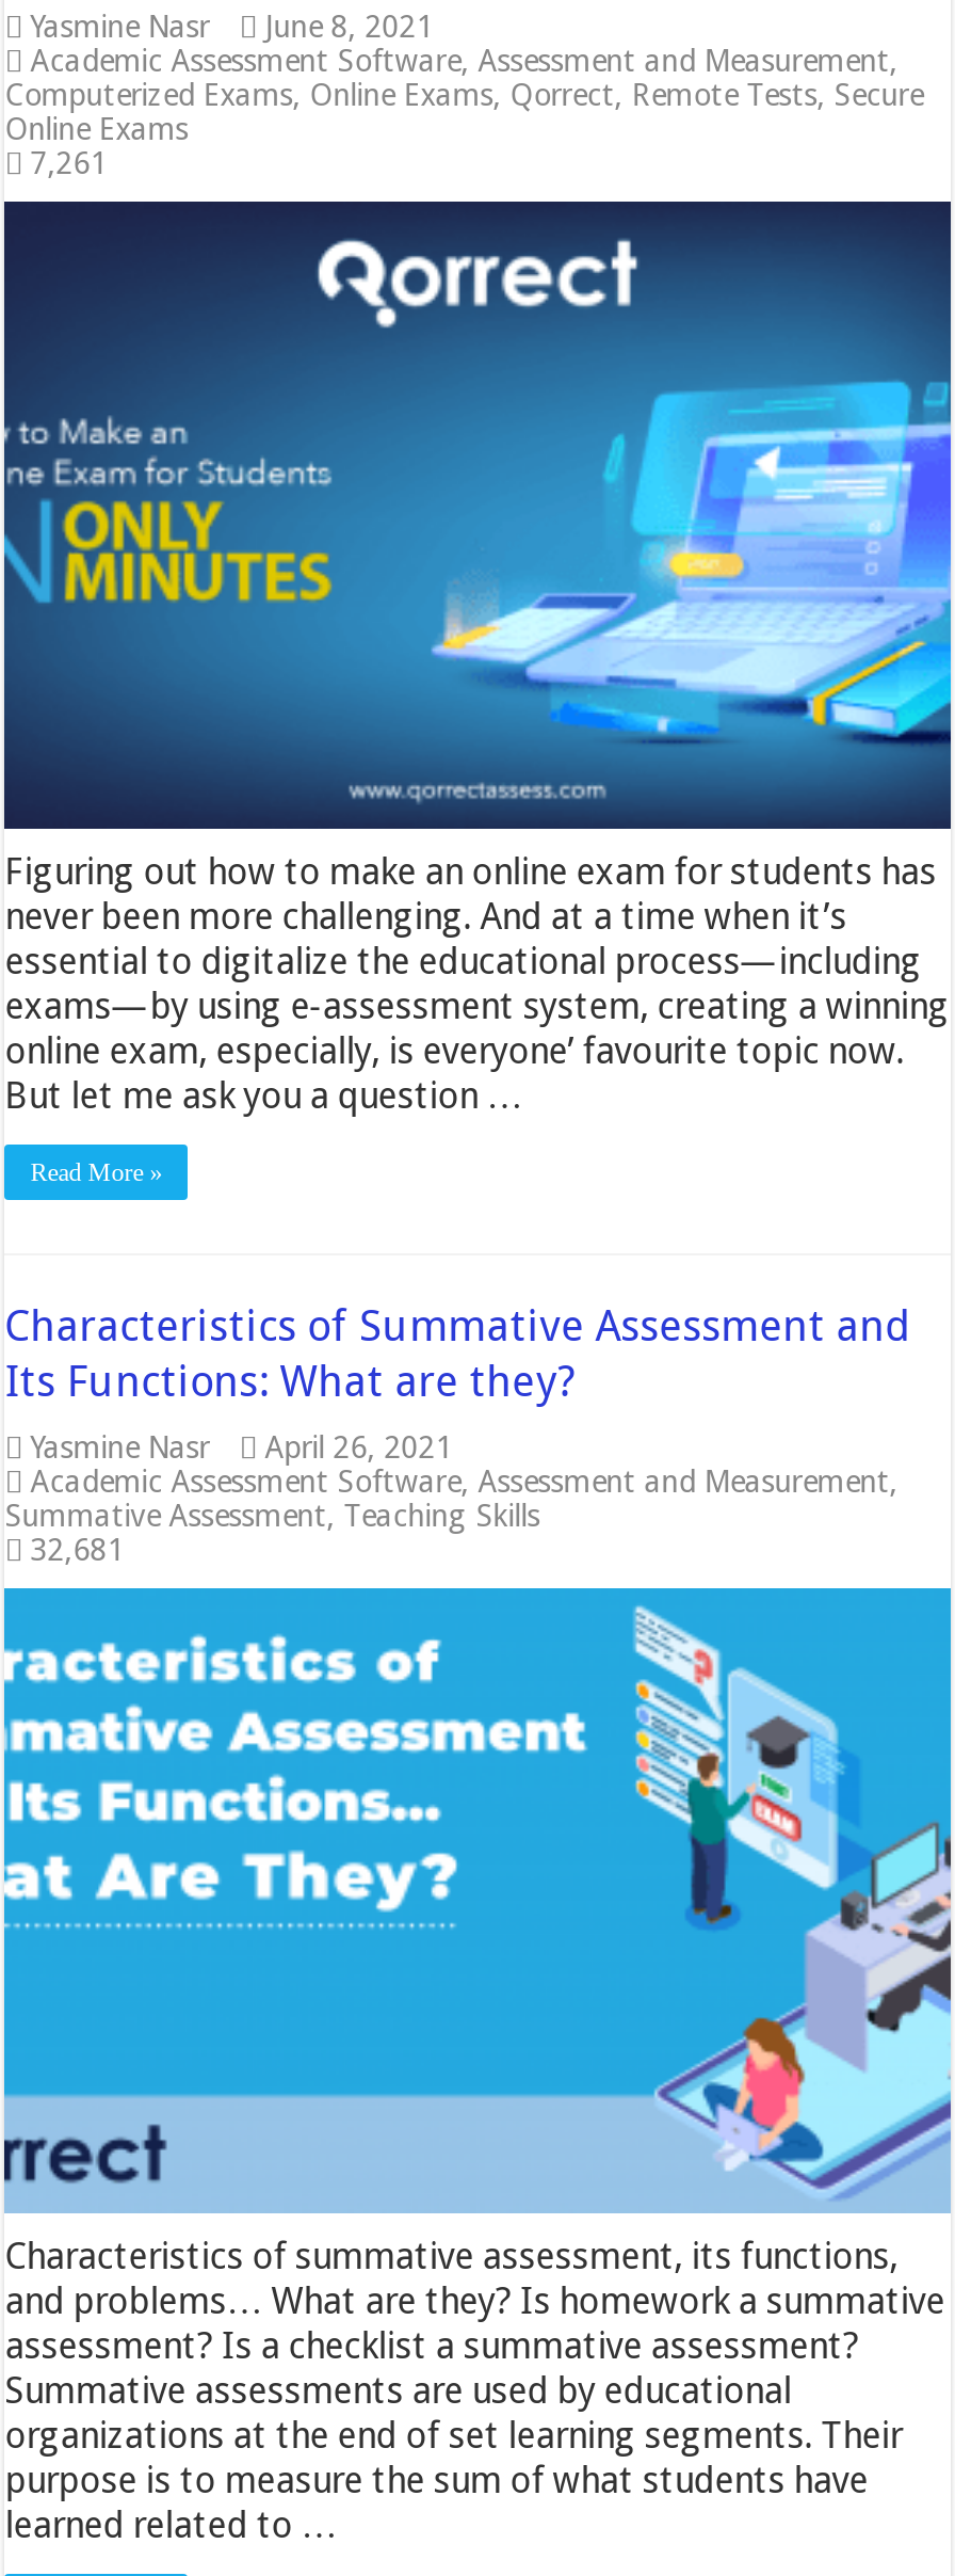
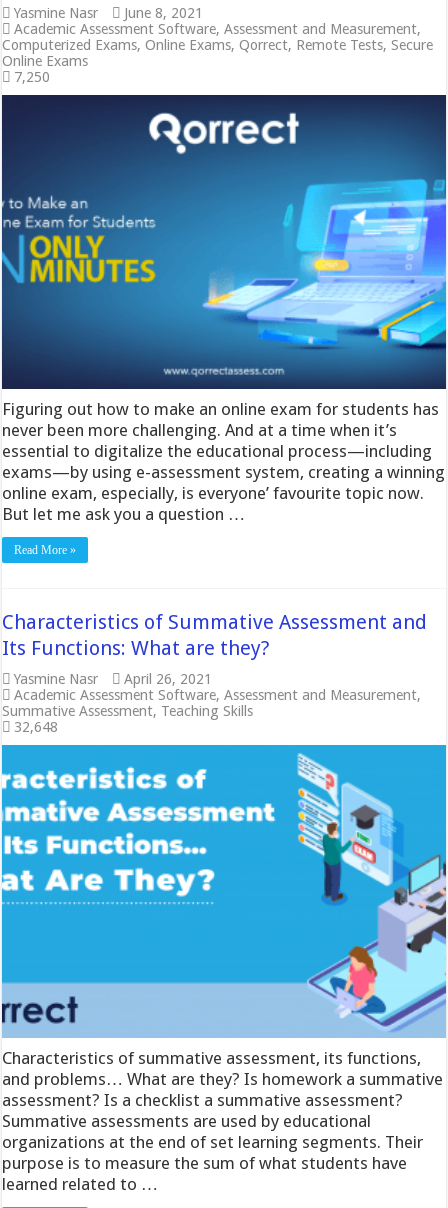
- 7,261
+ 7,250

- 32,681
+ 32,648
